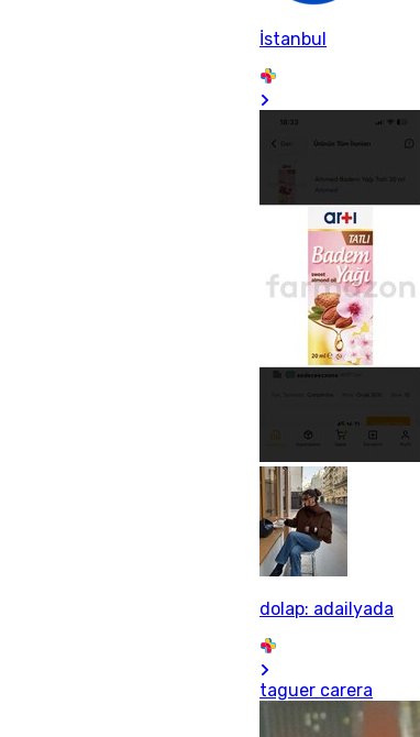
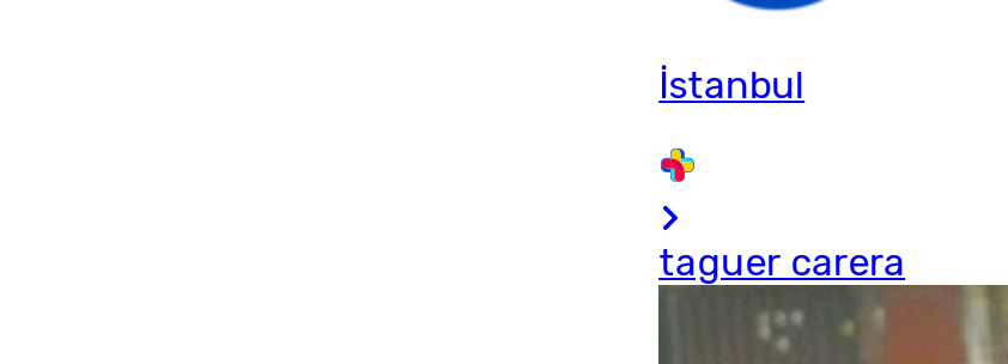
- [image]
- dolap: adailyada
